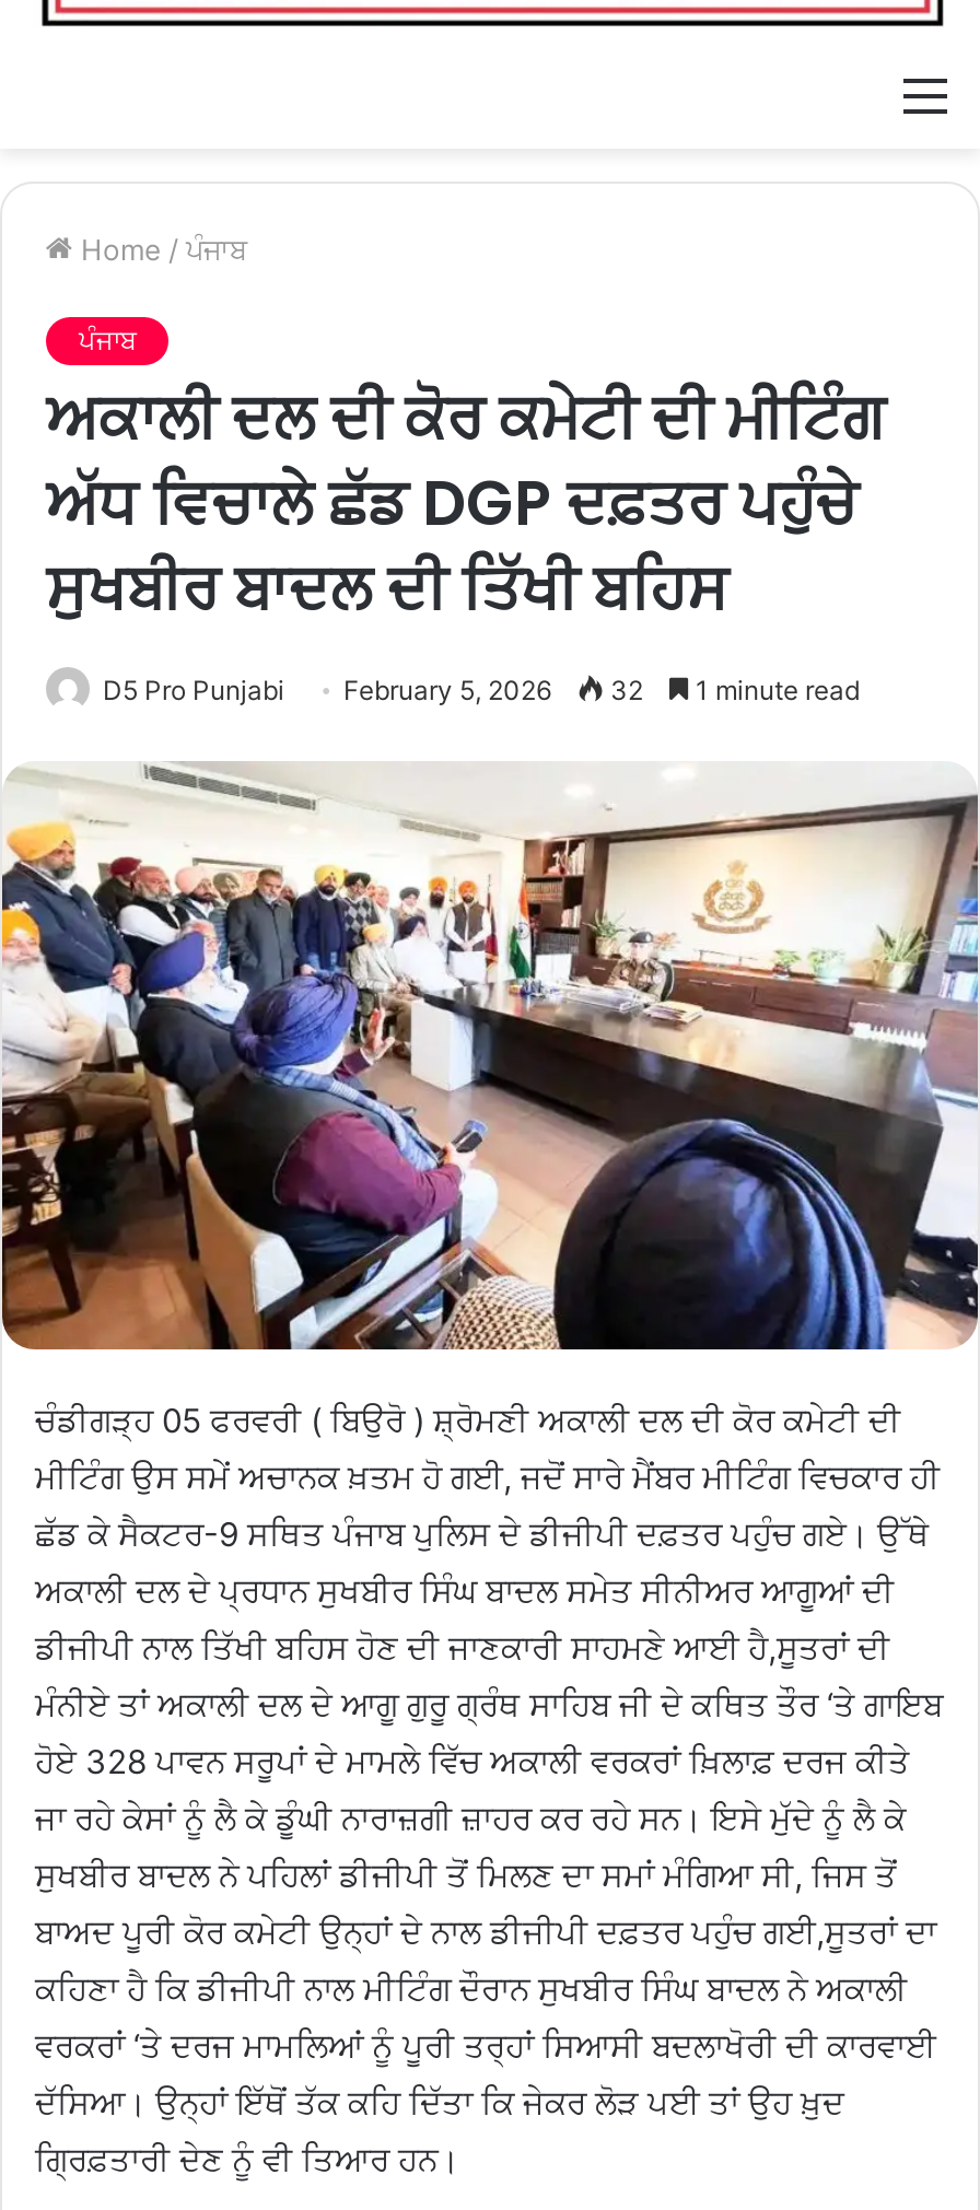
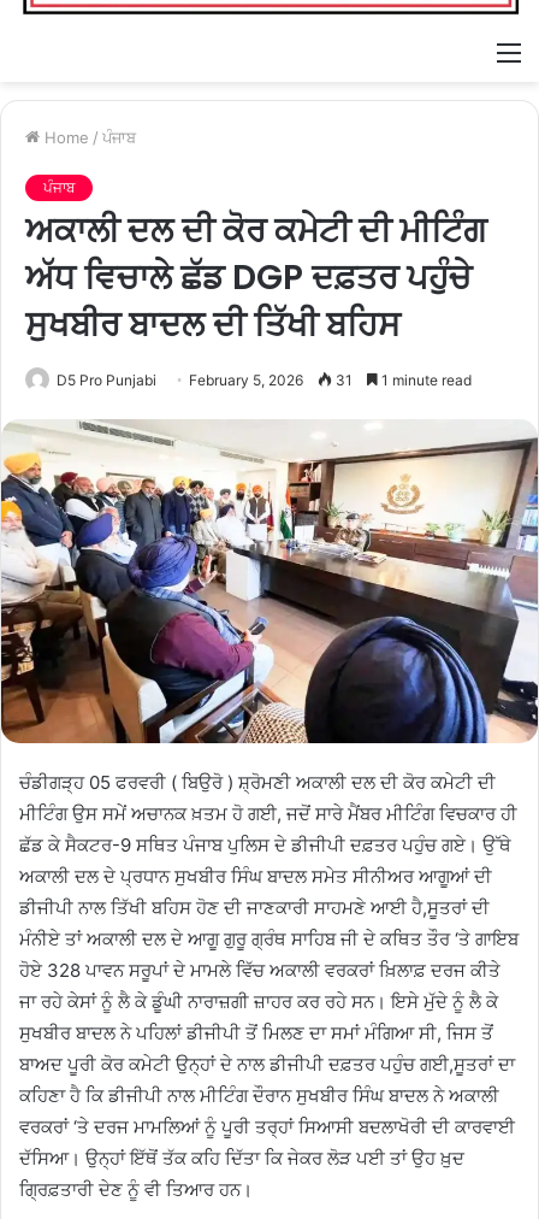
- D5 Pro Punjabi February 5, 2026 32 1 minute read
+ D5 Pro Punjabi February 5, 2026 31 1 minute read
